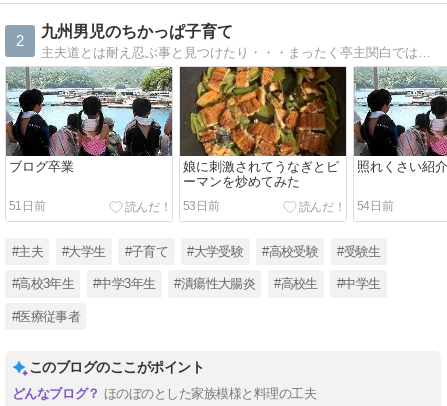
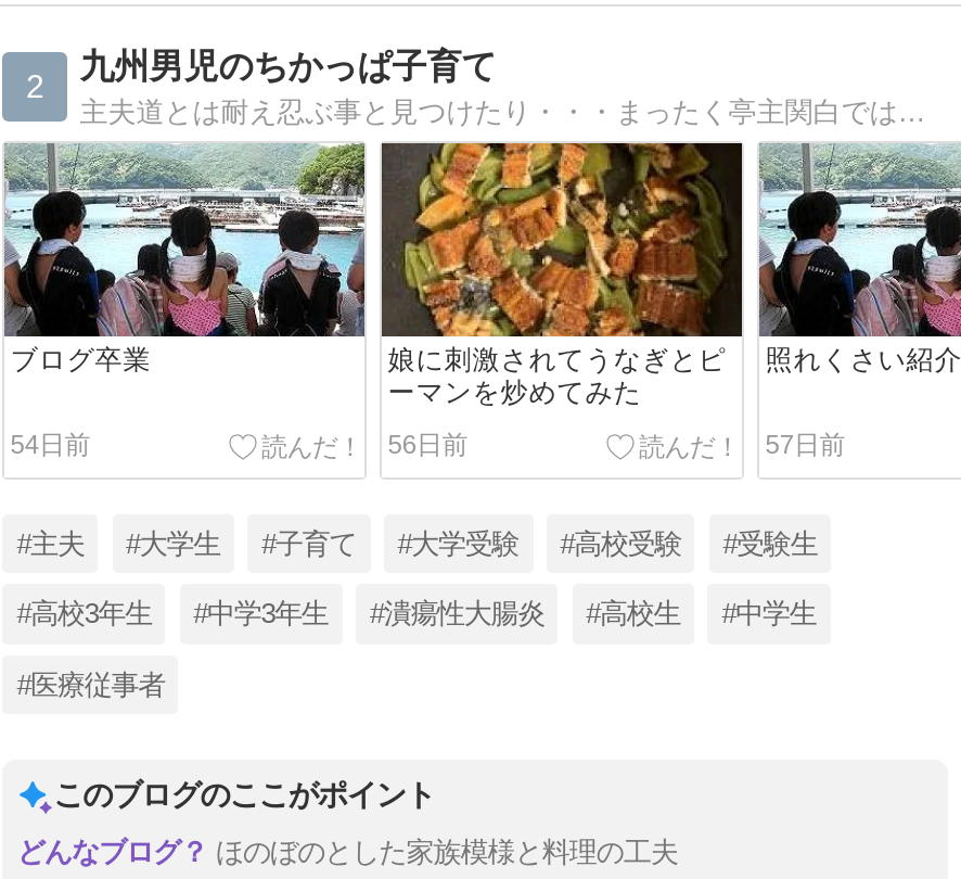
- 51日前
+ 54日前

- 53日前
+ 56日前

- 54日前
+ 57日前
